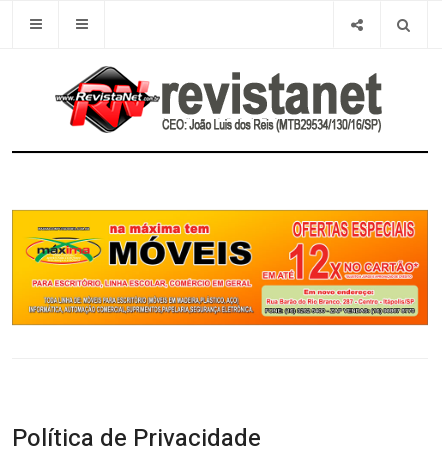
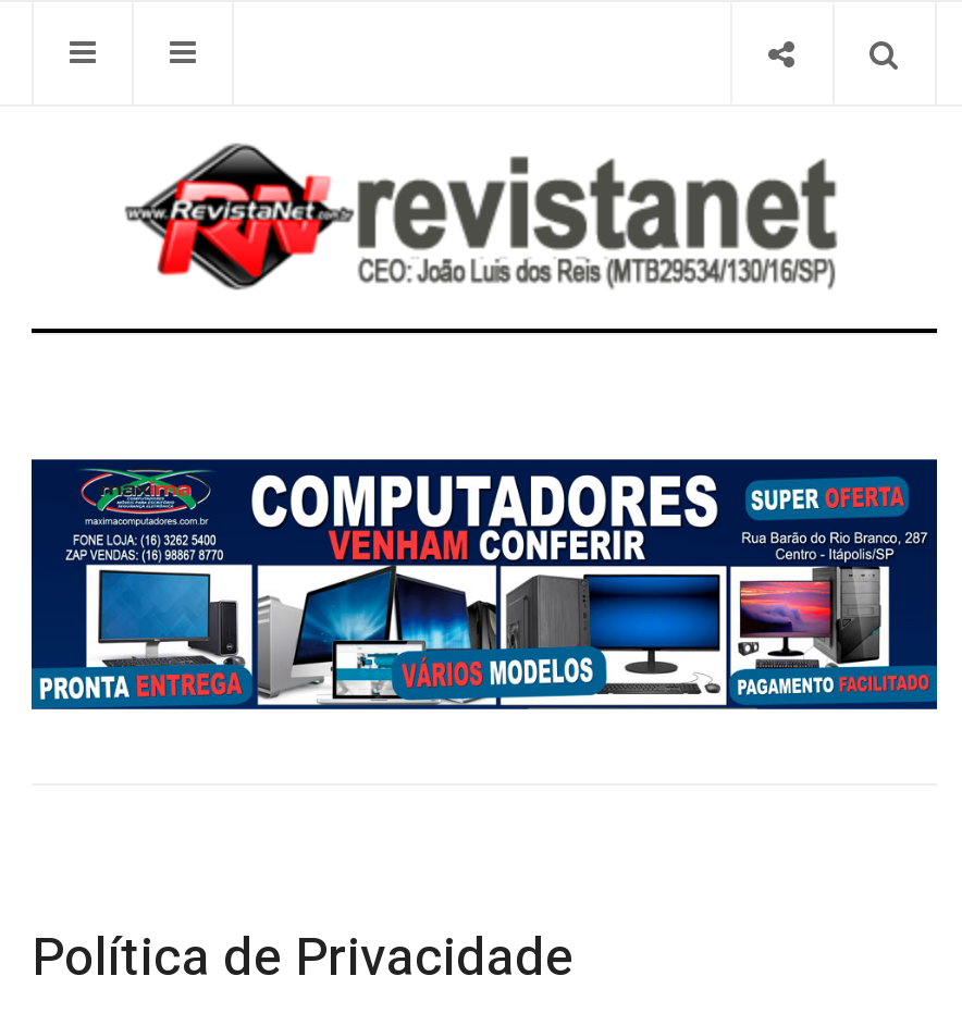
- [image]
+ [image]
